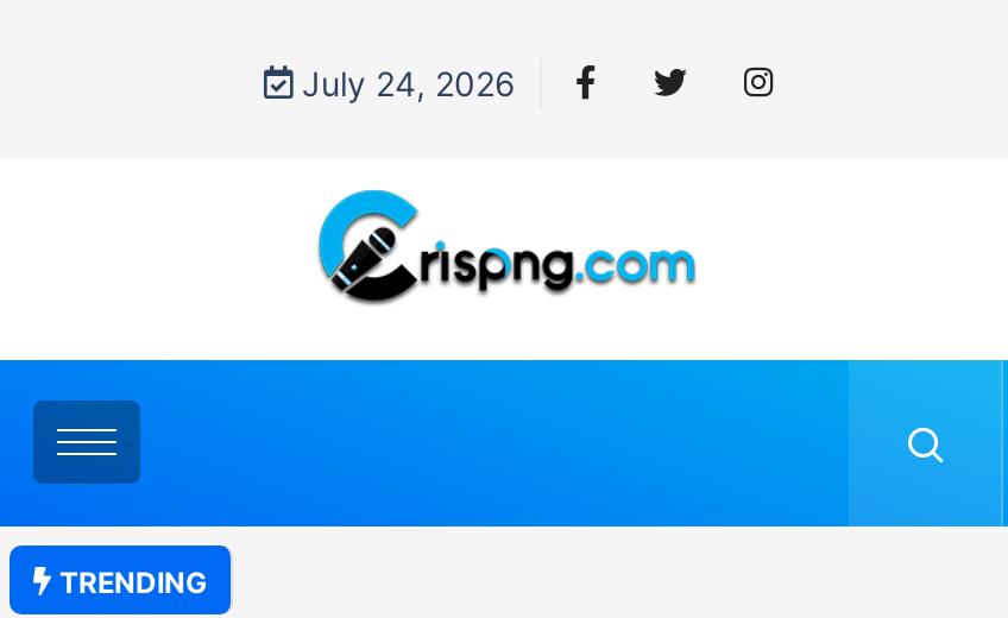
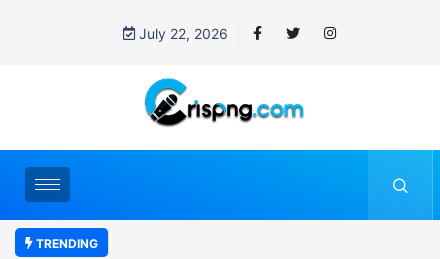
- July 24, 2026
+ July 22, 2026
